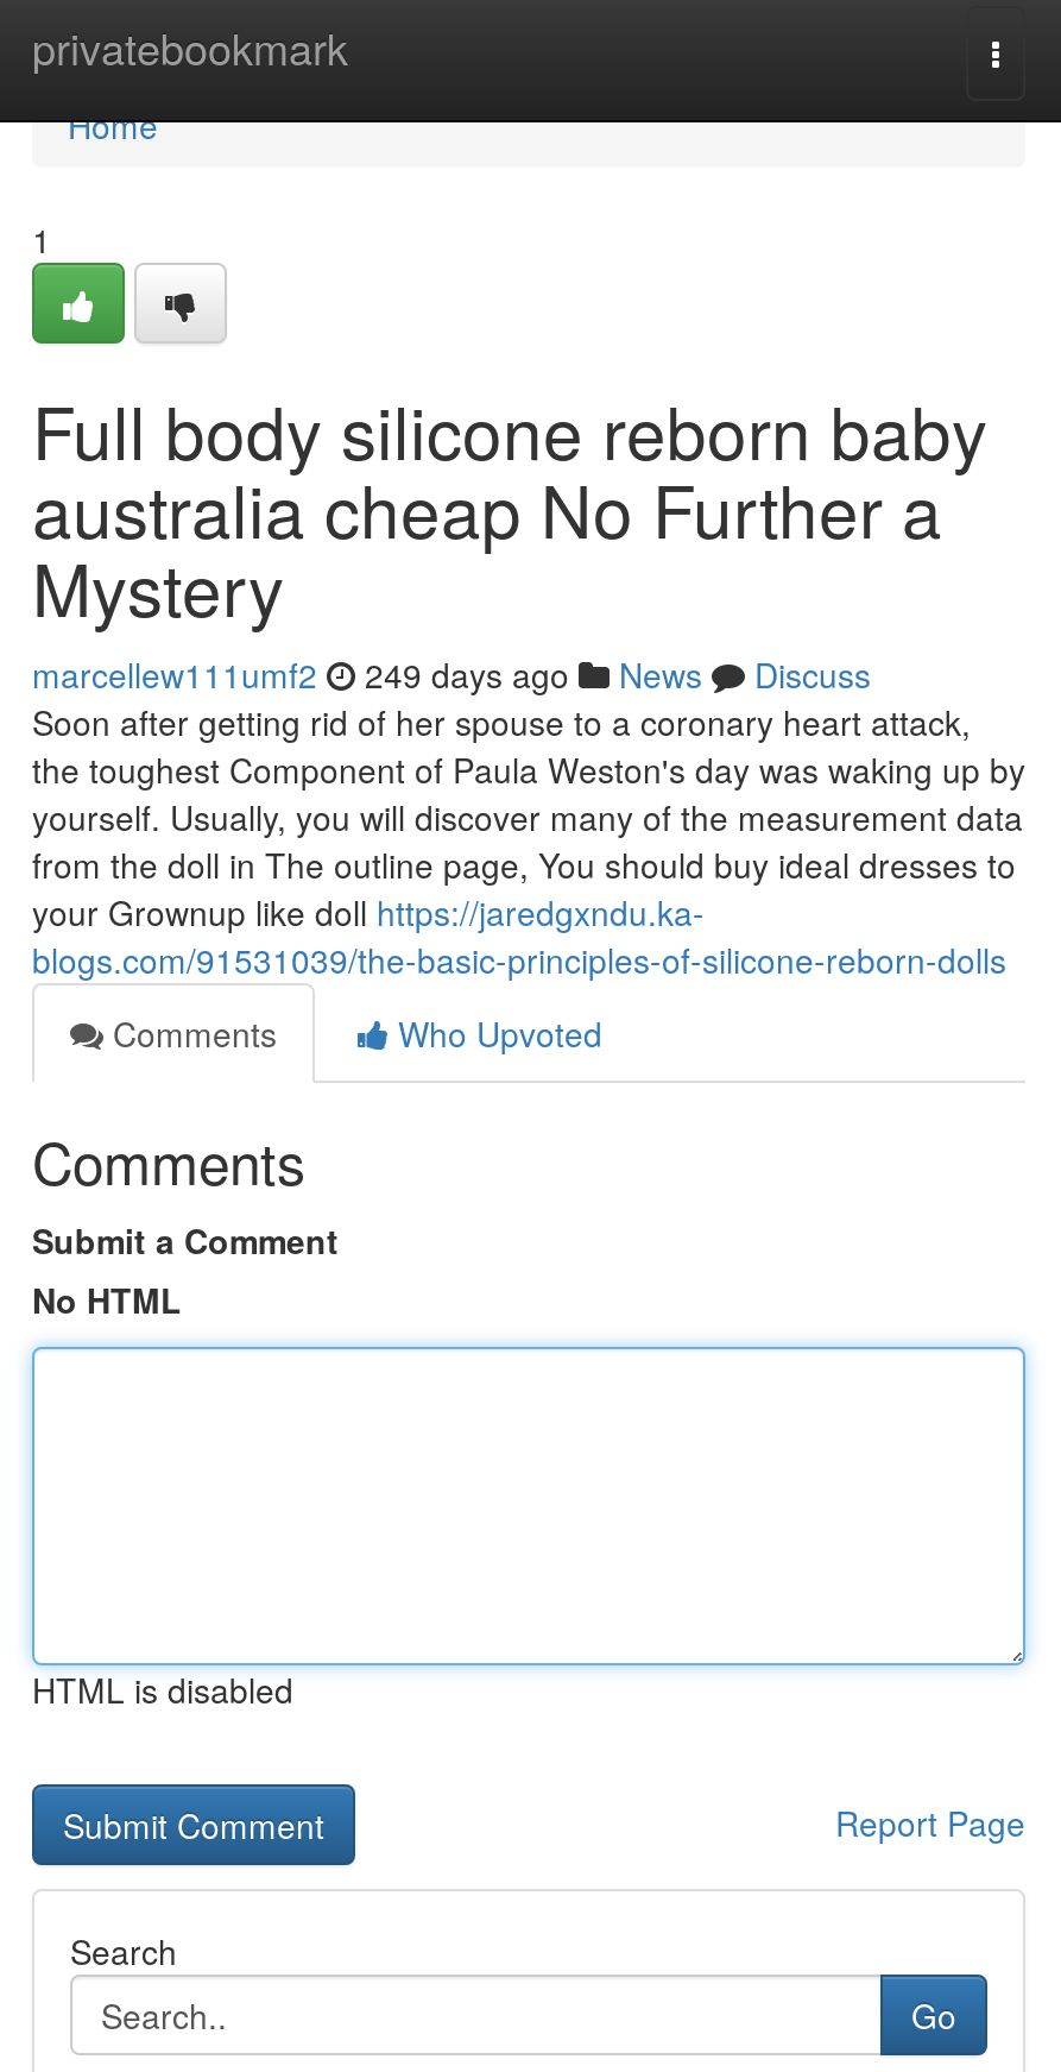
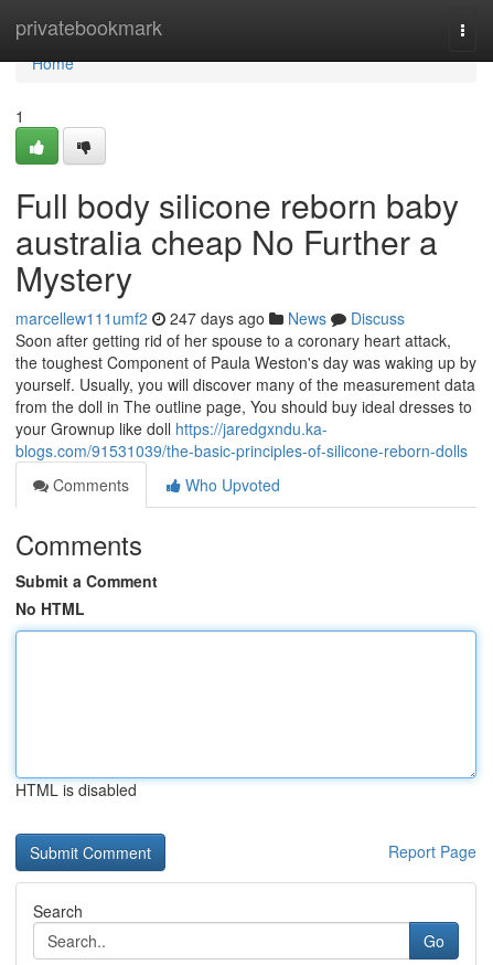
- marcellew111umf2 249 days ago News Discuss
+ marcellew111umf2 247 days ago News Discuss
